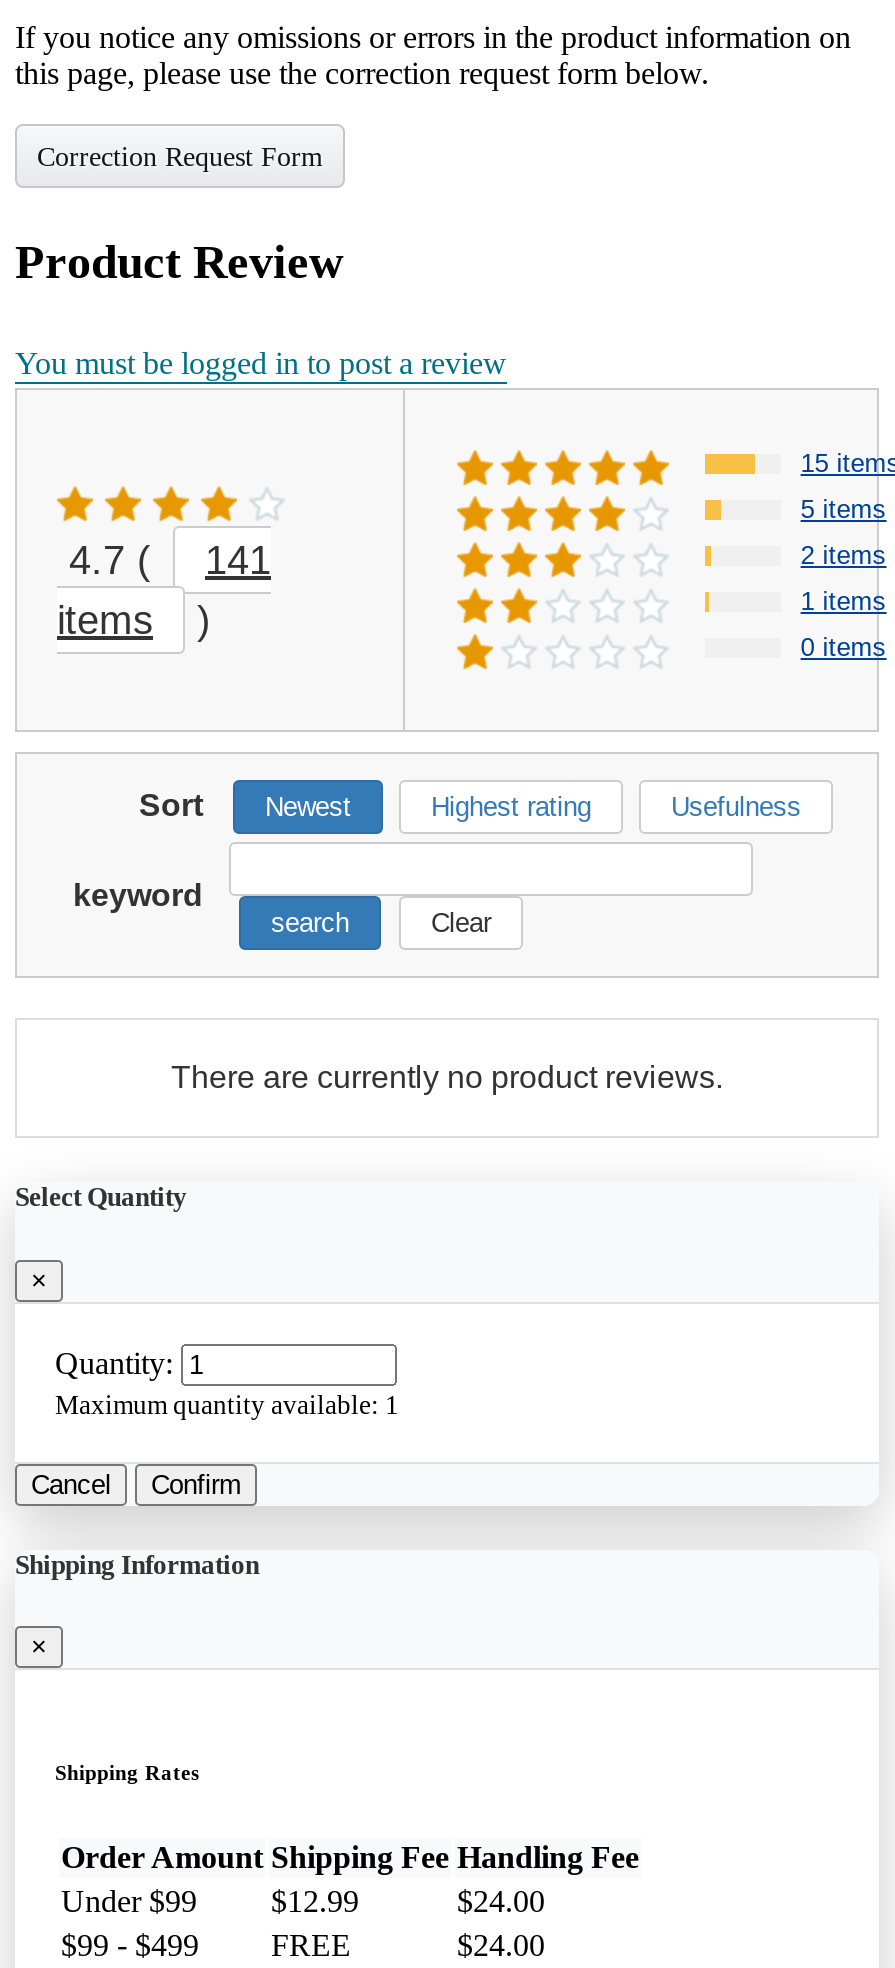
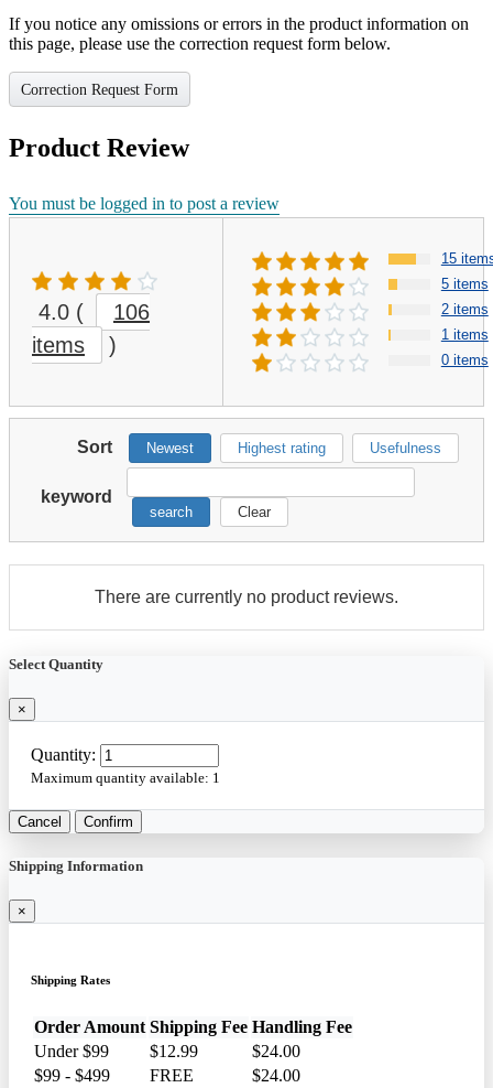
- 4.7 (
+ 4.0 (

- 141
+ 106
